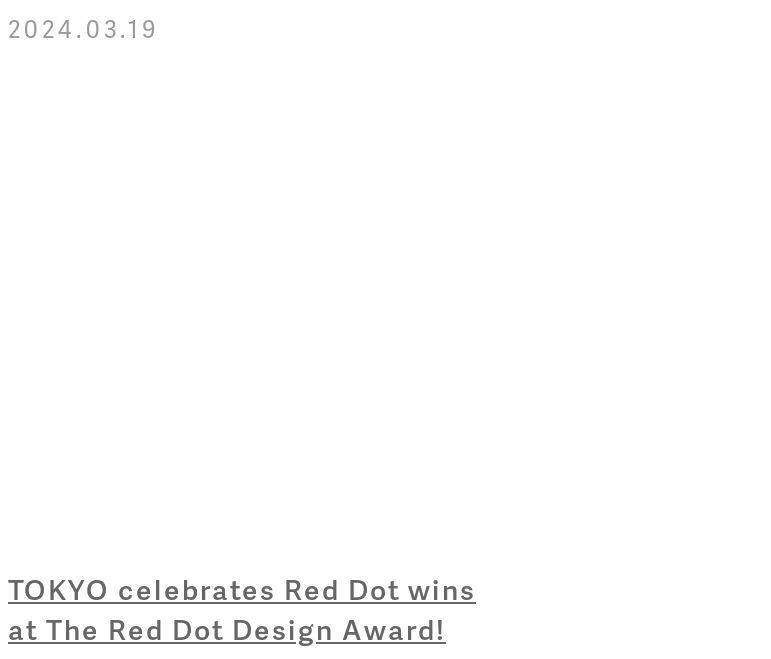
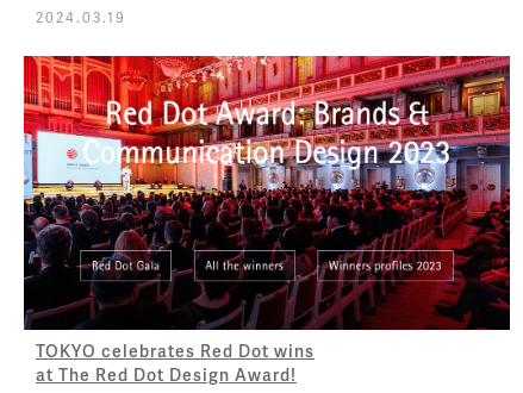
+ [image]
